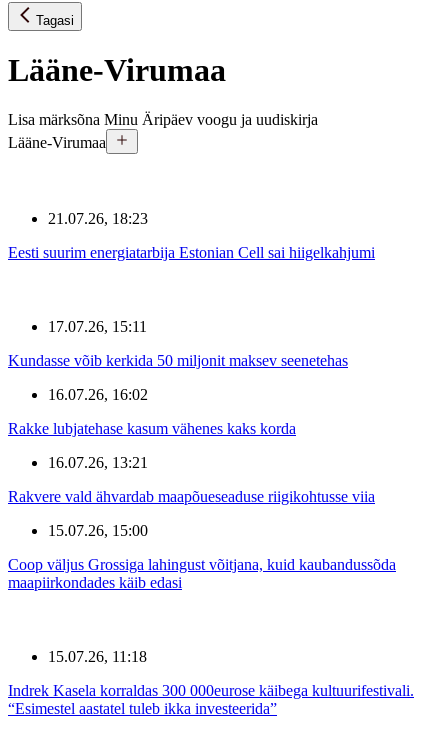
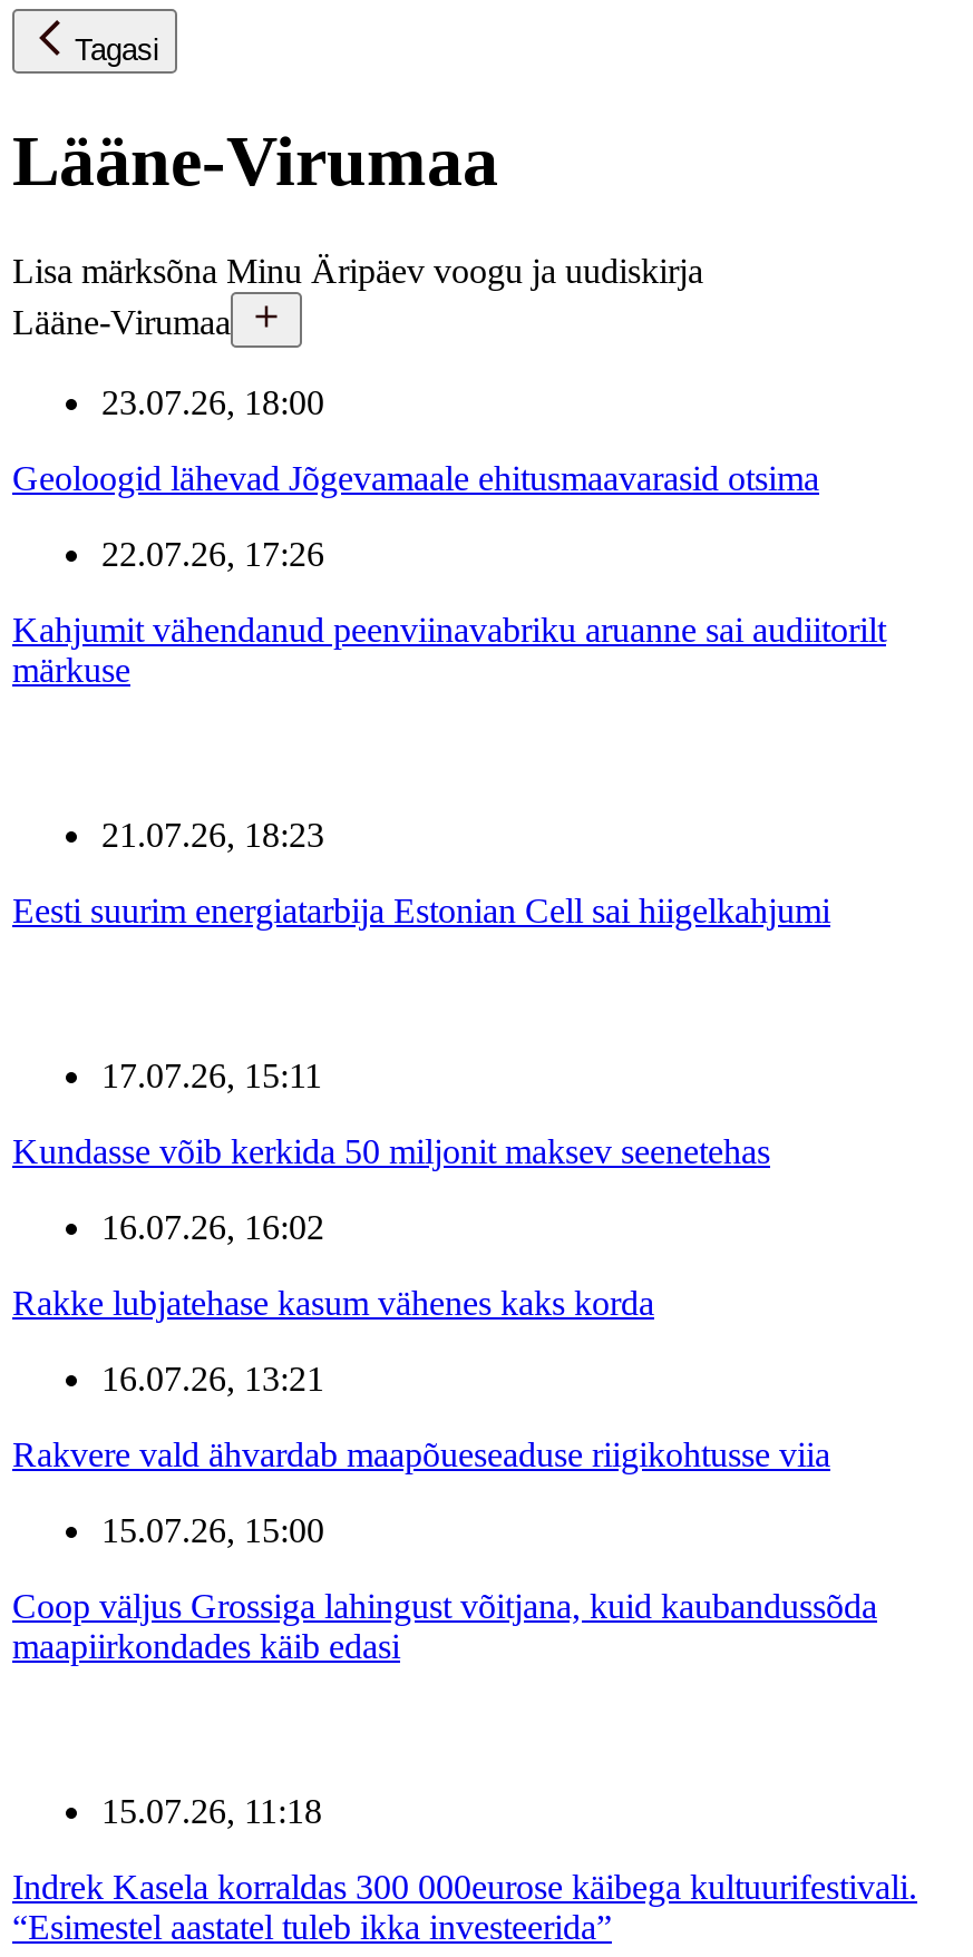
+ 23.07.26, 18:00
+ Geoloogid lähevad Jõgevamaale ehitusmaavarasid otsima
+ 22.07.26, 17:26
+ Kahjumit vähendanud peenviinavabriku aruanne sai audiitorilt
+ märkuse
